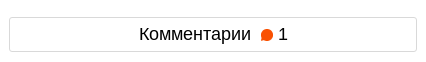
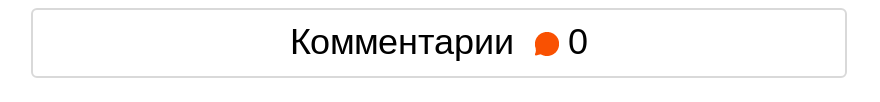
- Комментарии 1
+ Комментарии 0
